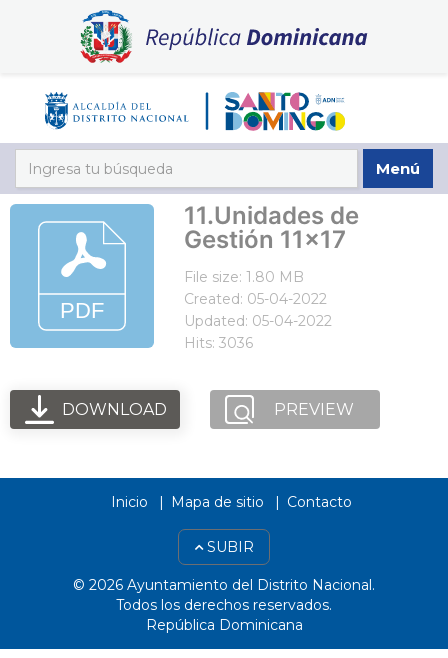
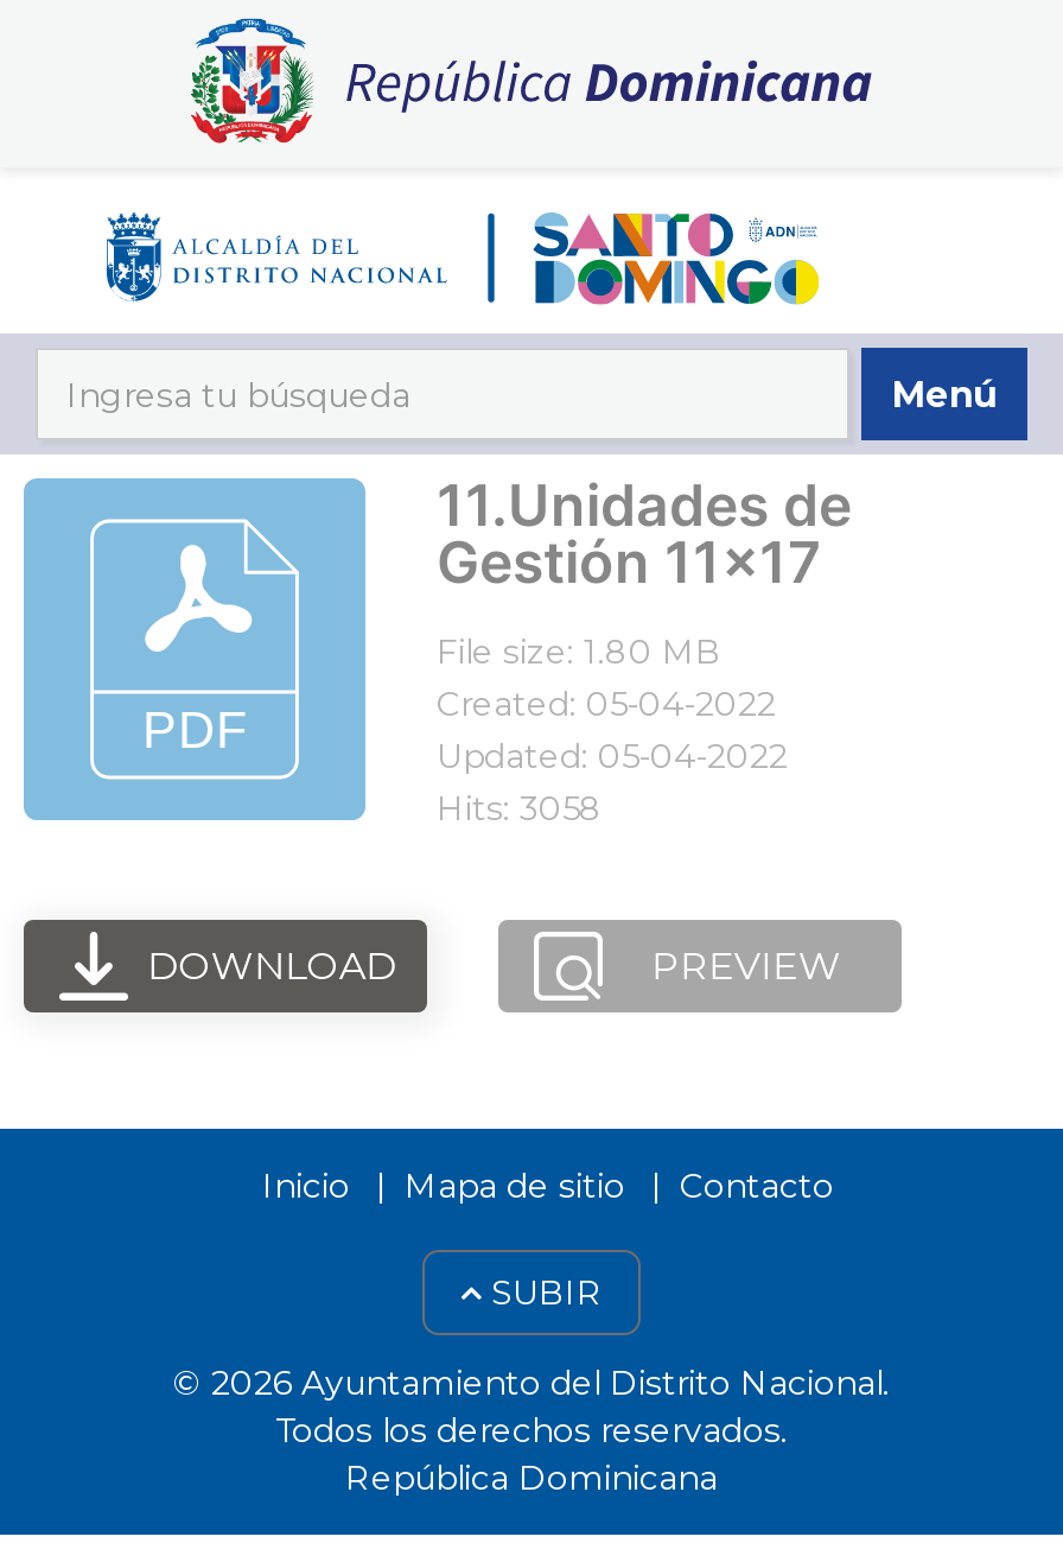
- Hits: 3036
+ Hits: 3058
